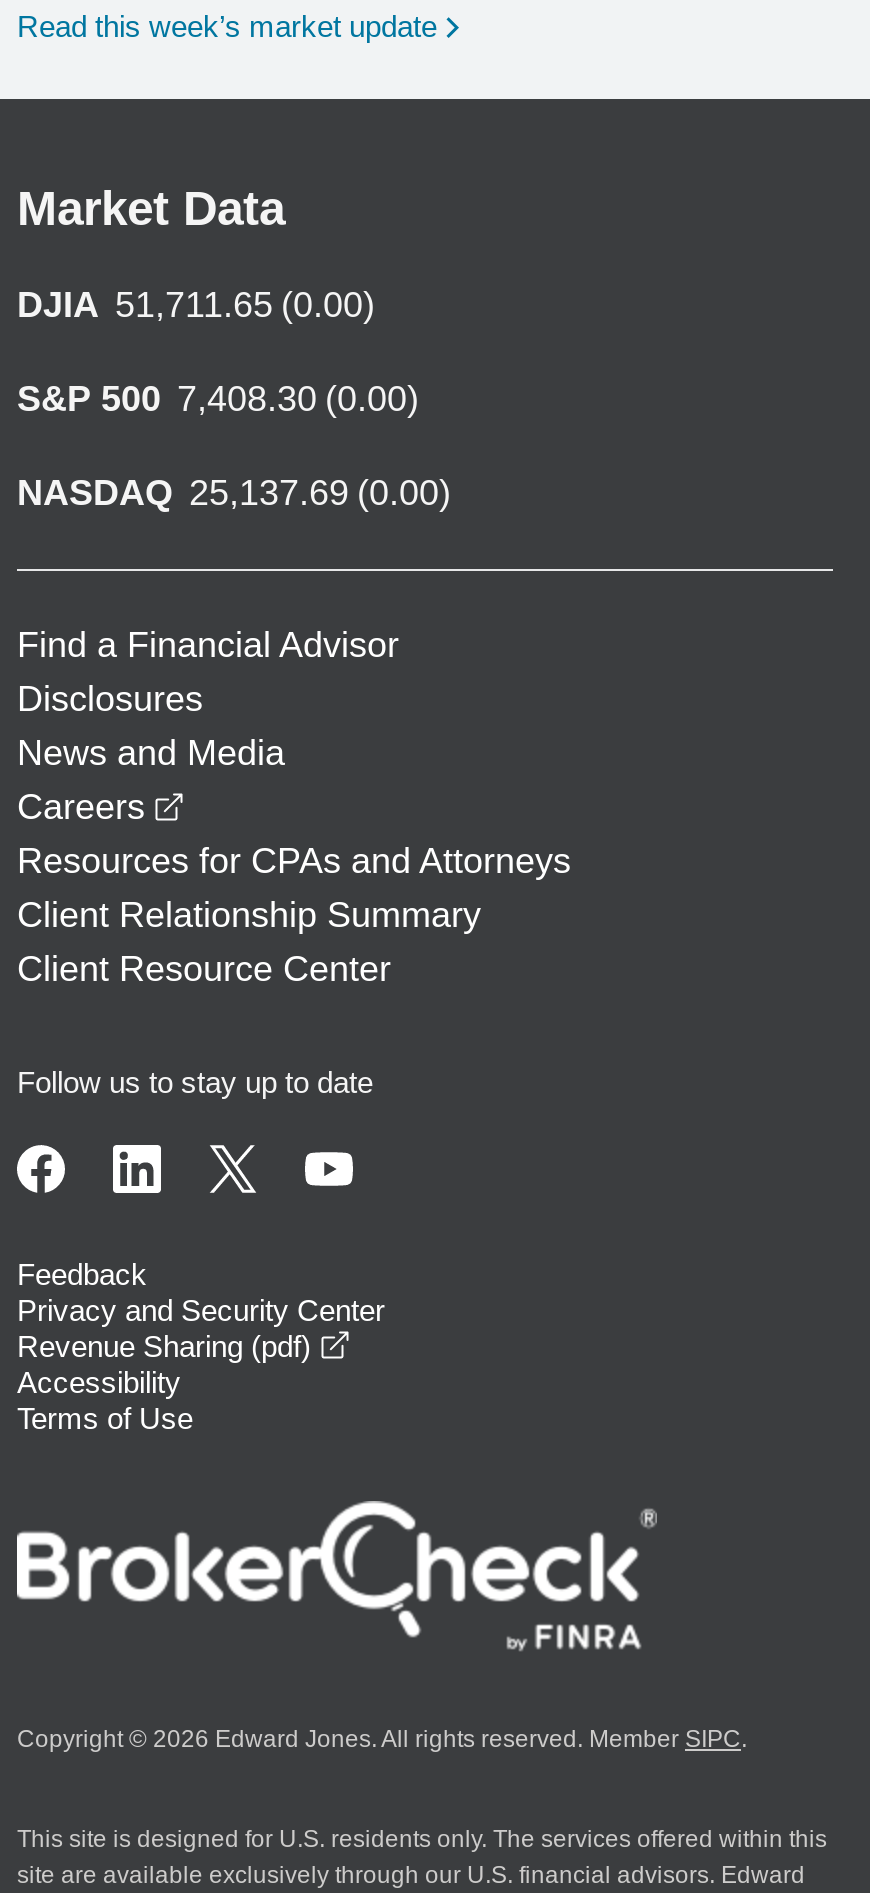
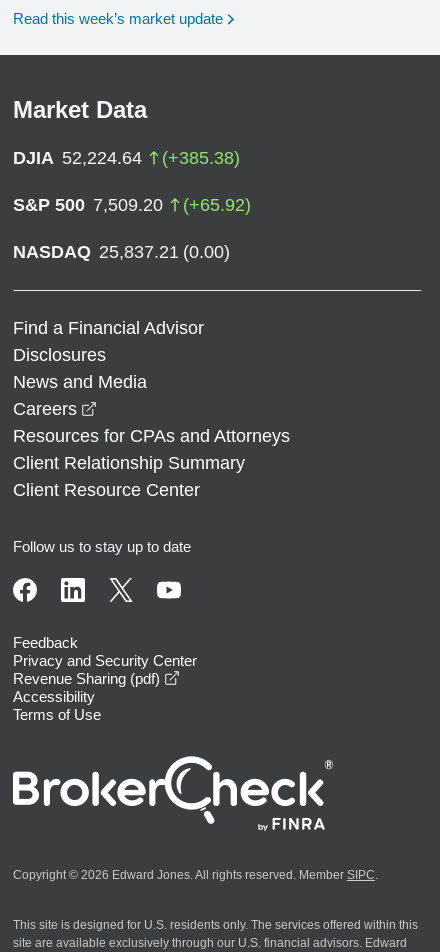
- DJIA 51,711.65 (0.00)
+ DJIA 52,224.64
+ (+385.38)

- S&P 500 7,408.30 (0.00)
+ S&P 500 7,509.20
+ (+65.92)

- NASDAQ 25,137.69 (0.00)
+ NASDAQ 25,837.21 (0.00)
